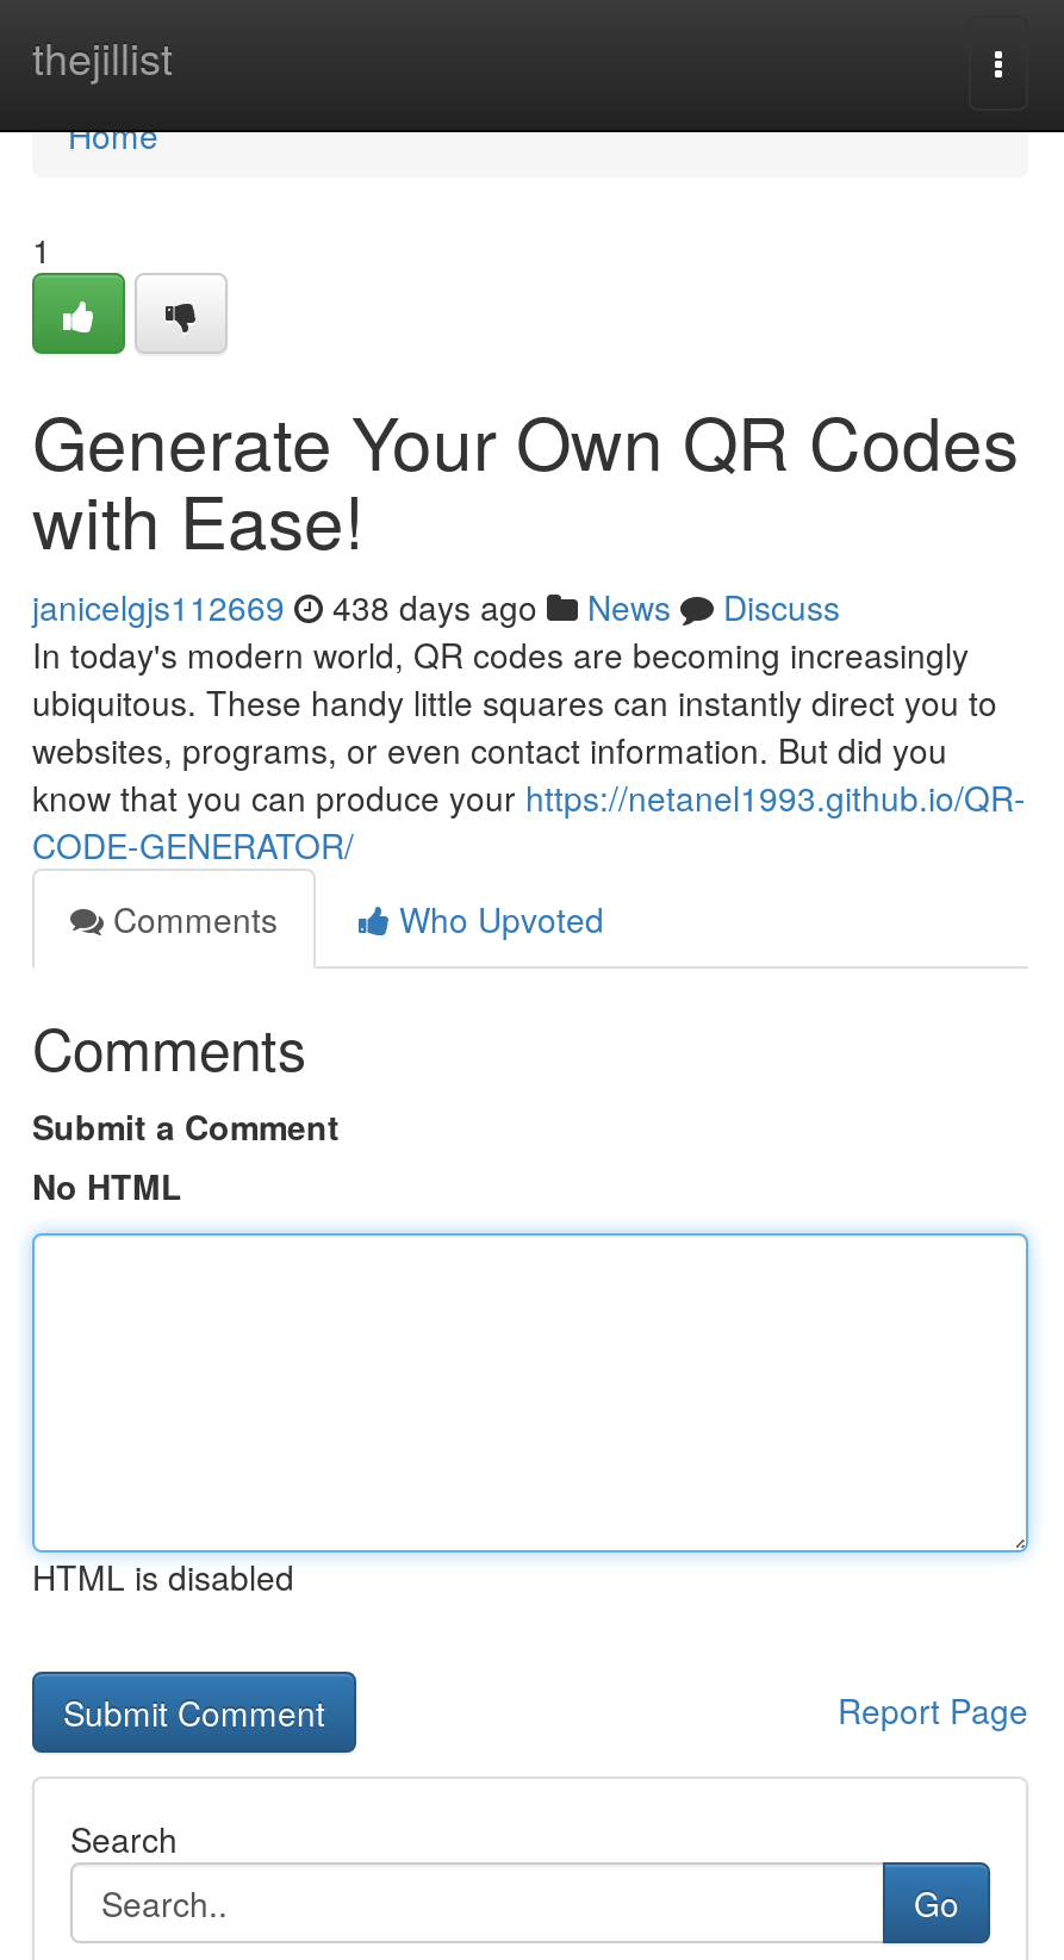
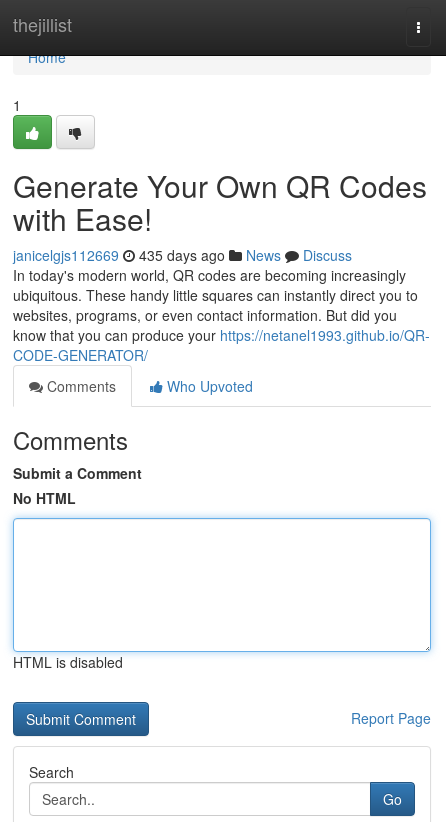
- janicelgjs112669 438 days ago News Discuss
+ janicelgjs112669 435 days ago News Discuss
